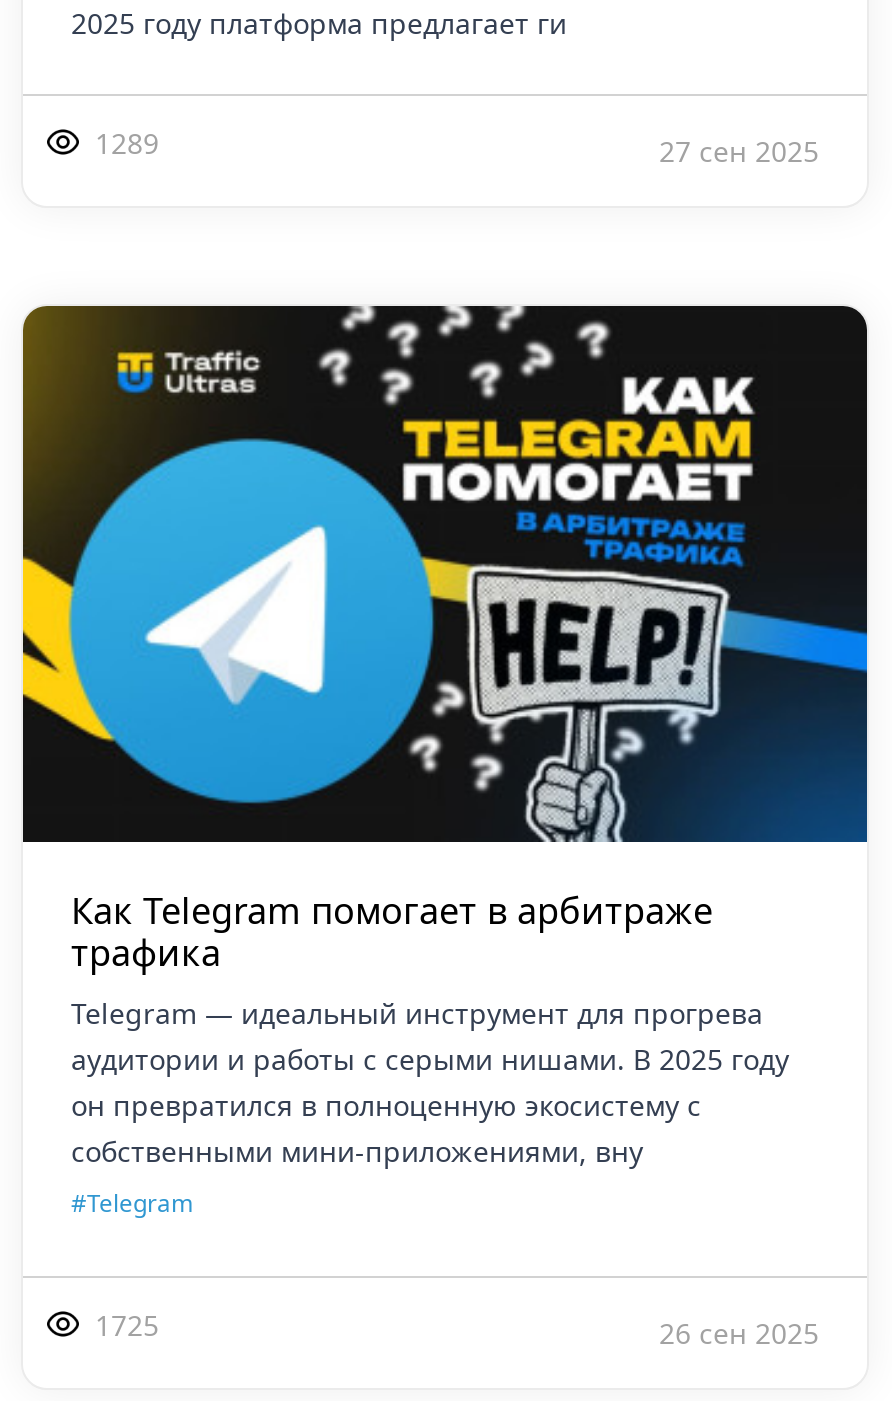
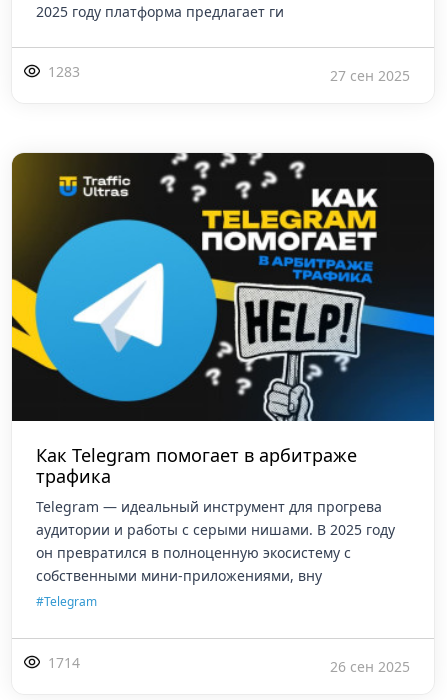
- 1289
+ 1283

- 1725
+ 1714
